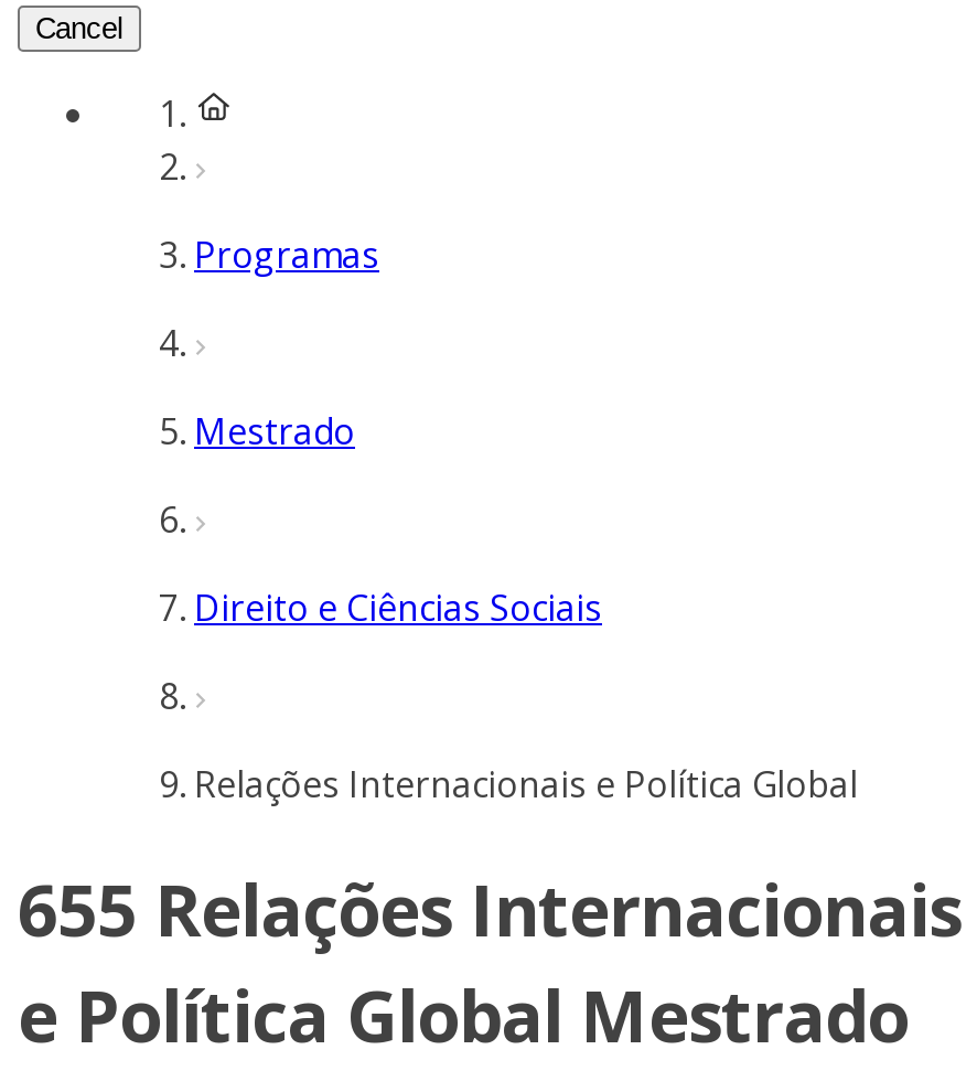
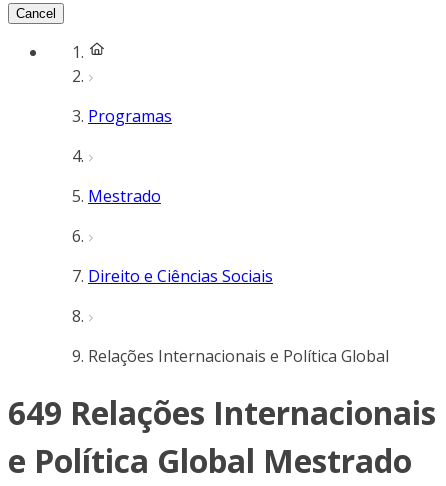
- 655 Relações Internacionais
+ 649 Relações Internacionais
